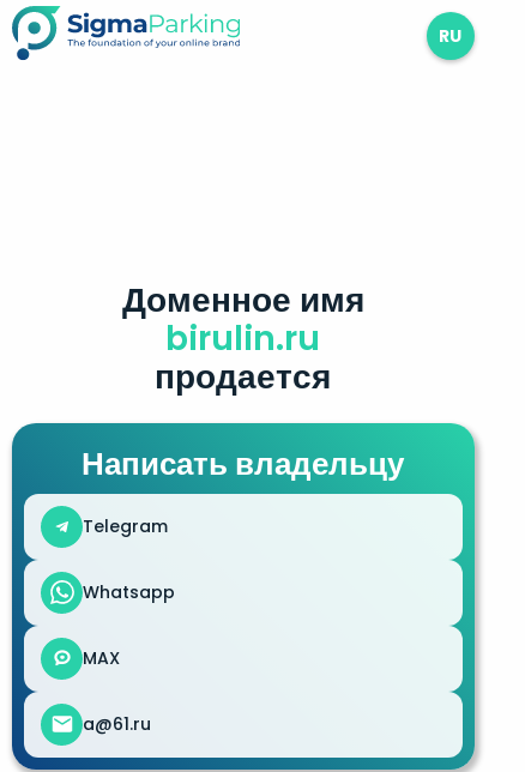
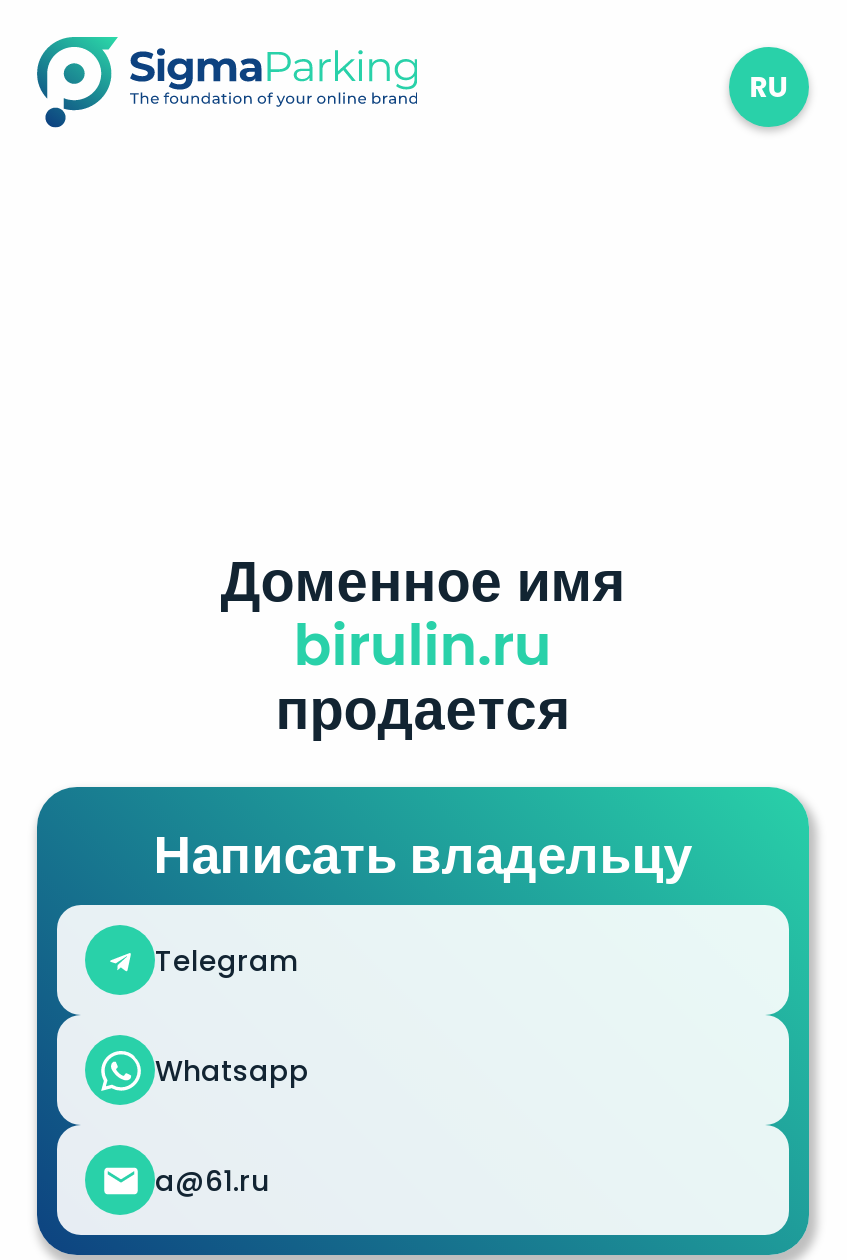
moved down: Доменное имя | birulin.ru | продается | Написать владельцу | Telegram | Whatsapp

- MAX
